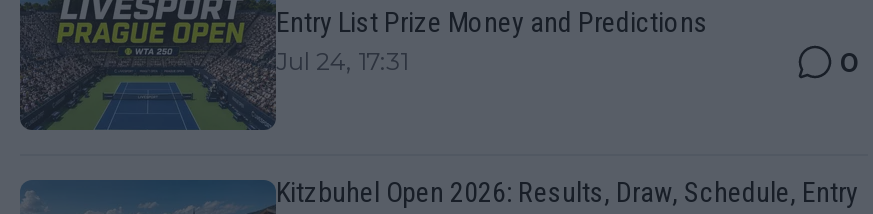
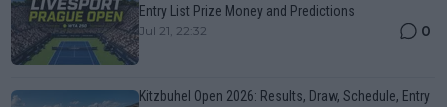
- Jul 24, 17:31
+ Jul 21, 22:32
